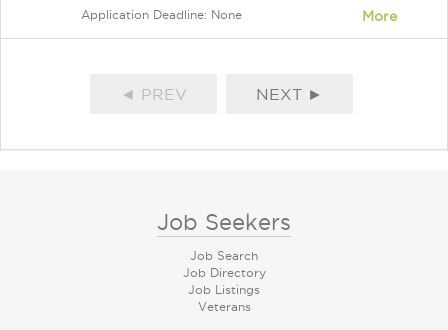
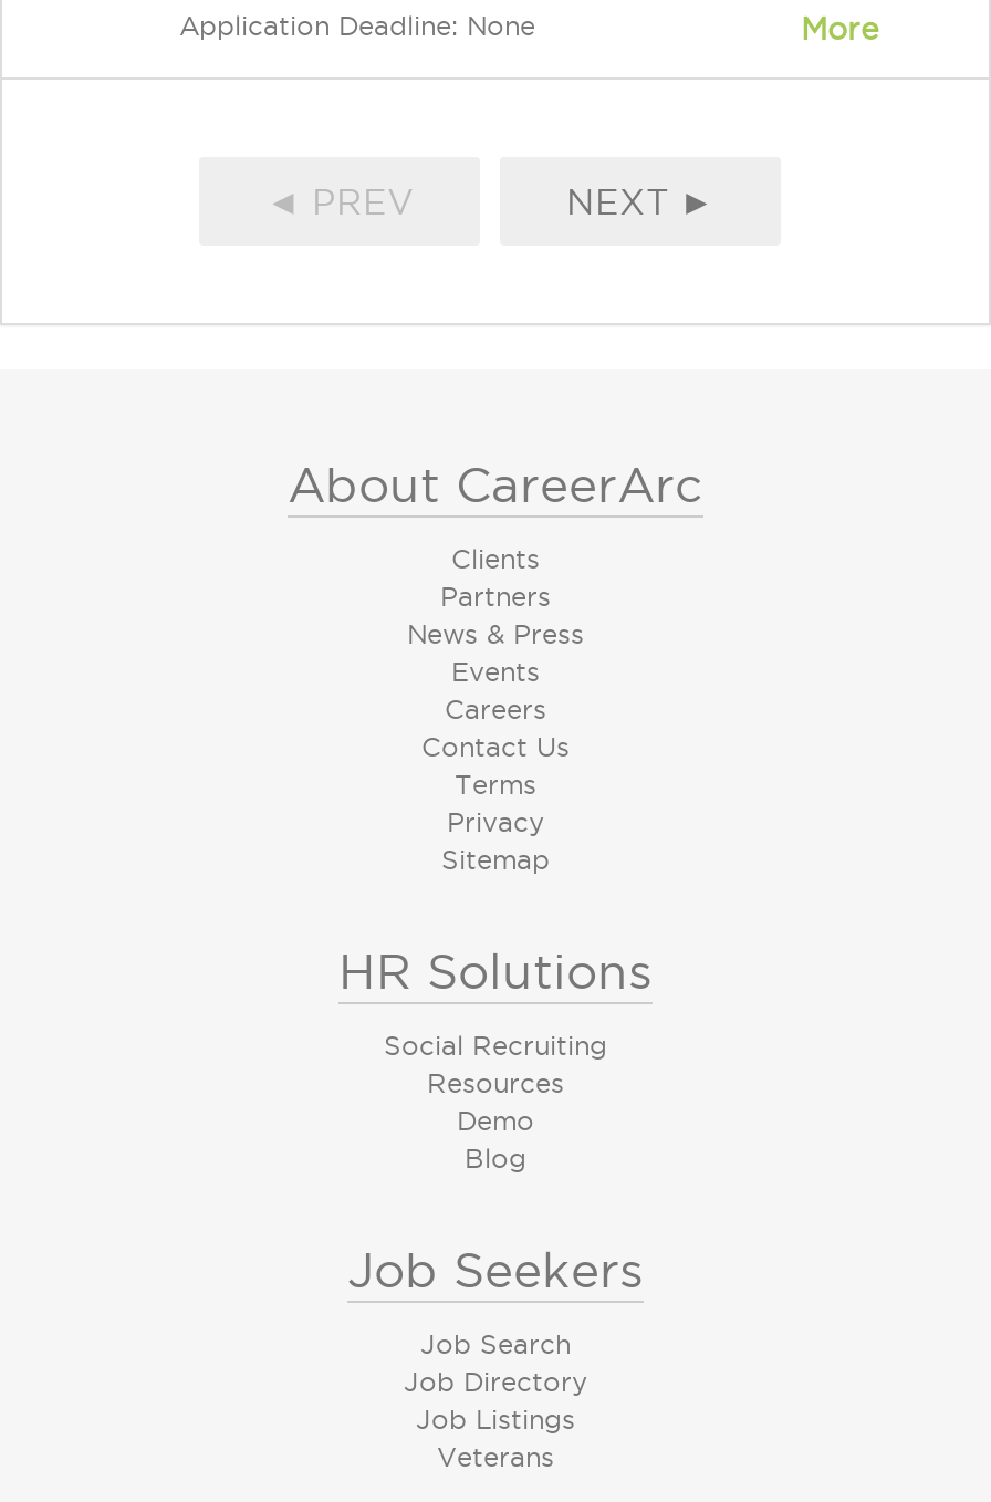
+ About CareerArc
+ Clients
+ Partners
+ News & Press
+ Events
+ Careers
+ Contact Us
+ Terms
+ Privacy
+ Sitemap
+ HR Solutions
+ Social Recruiting
+ Resources
+ Demo
+ Blog
